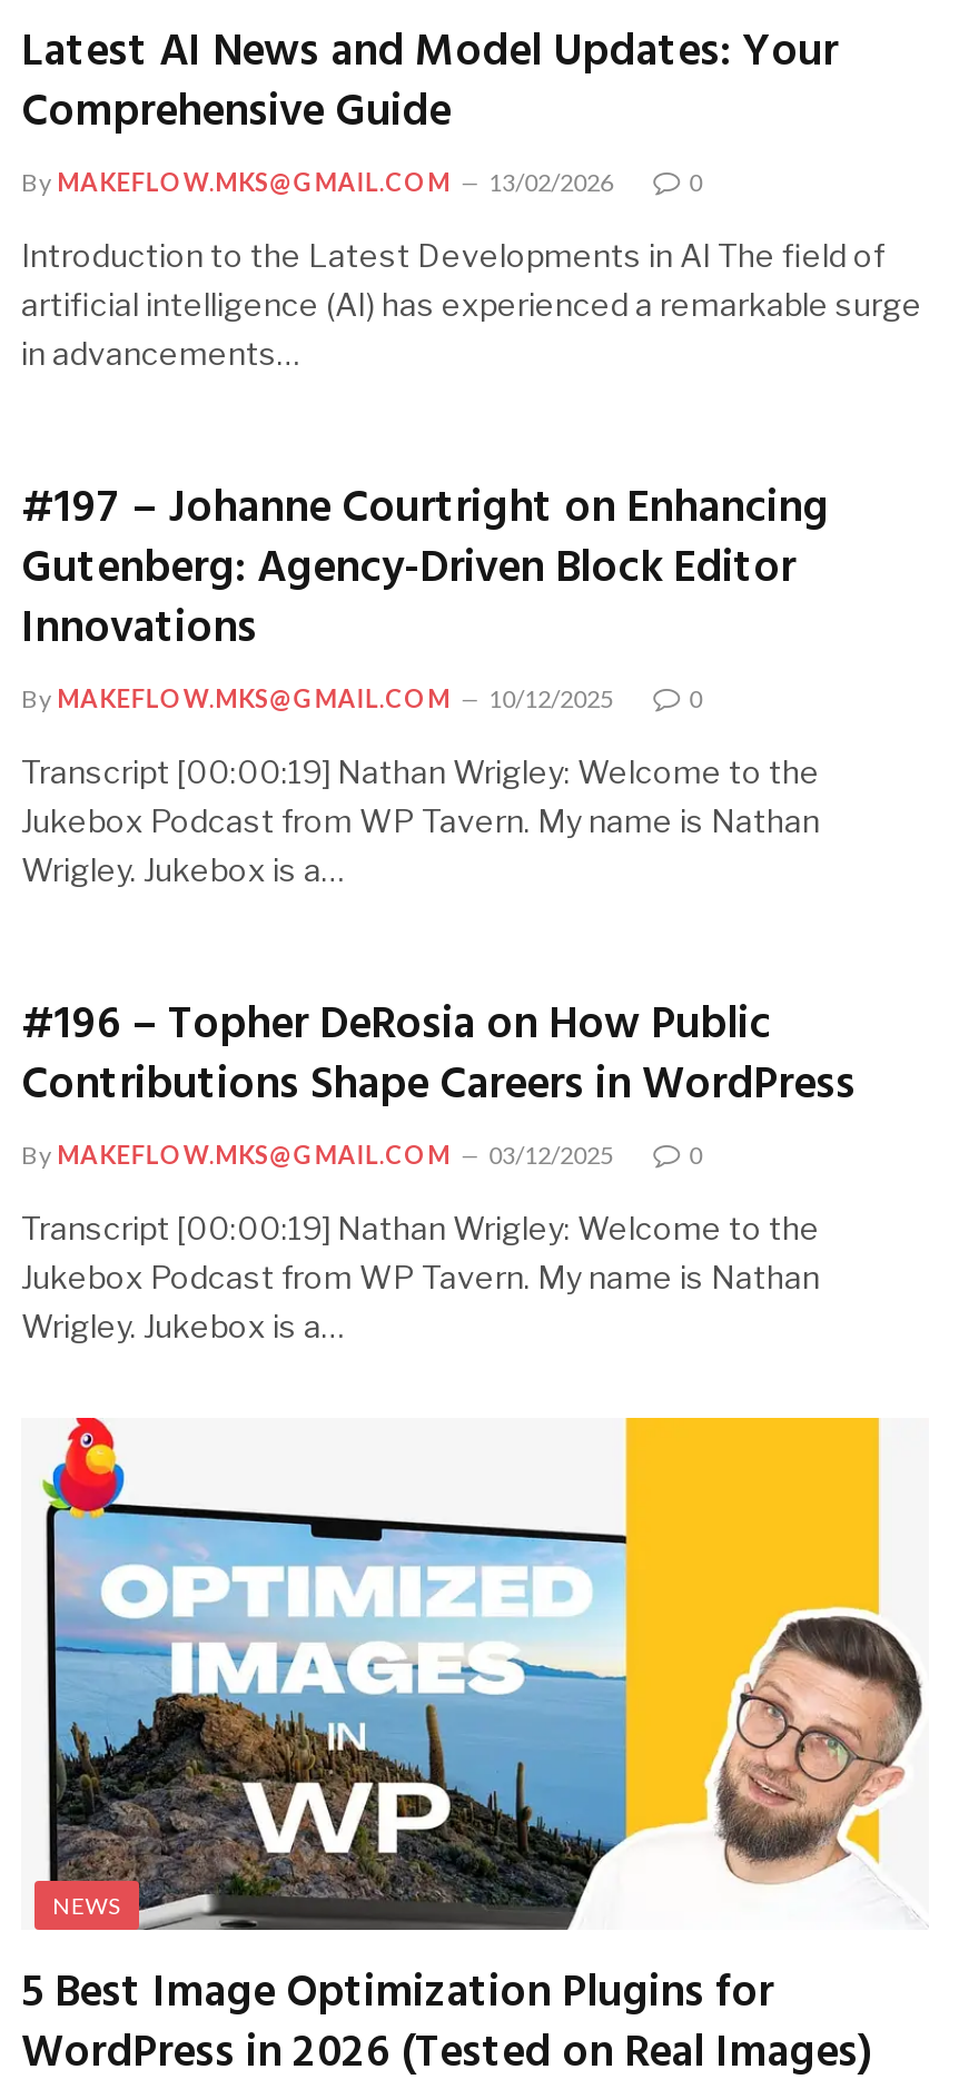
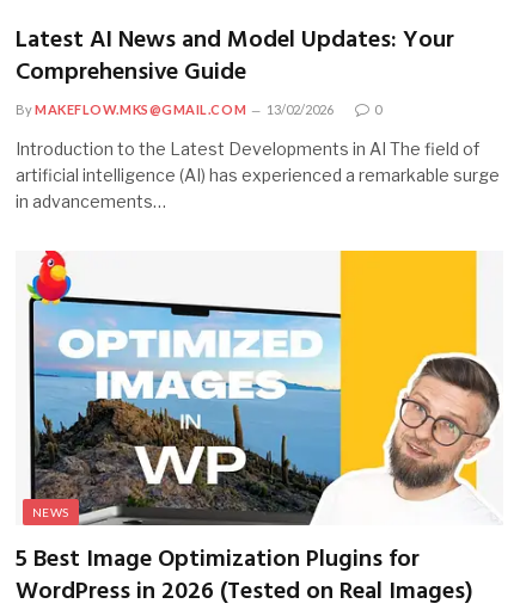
- #197 – Johanne Courtright on Enhancing
- Gutenberg: Agency-Driven Block Editor
- Innovations
- By MAKEFLOW.MKS@GMAIL.COM
- 10/12/2025
- 0
- Transcript [00:00:19] Nathan Wrigley: Welcome to the
- Jukebox Podcast from WP Tavern. My name is Nathan
- Wrigley. Jukebox is a…
- #196 – Topher DeRosia on How Public
- Contributions Shape Careers in WordPress
- By MAKEFLOW.MKS@GMAIL.COM
- 03/12/2025
- 0
- Transcript [00:00:19] Nathan Wrigley: Welcome to the
- Jukebox Podcast from WP Tavern. My name is Nathan
- Wrigley. Jukebox is a…
